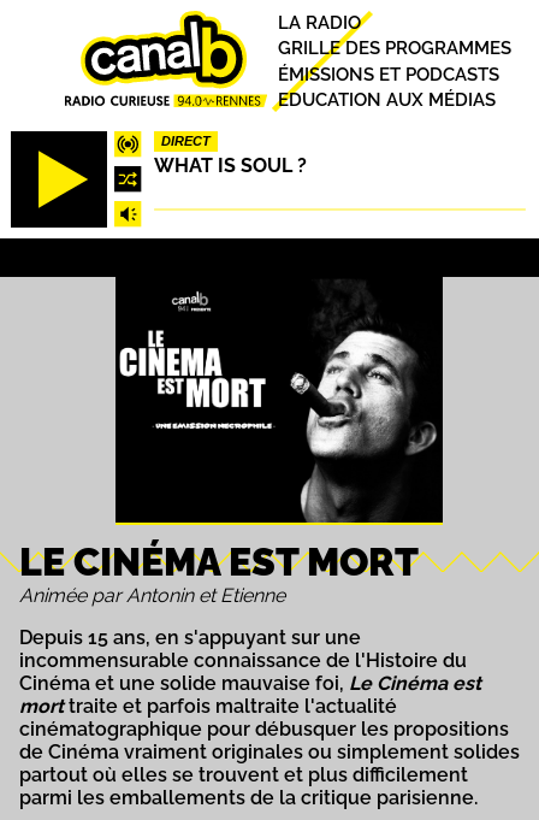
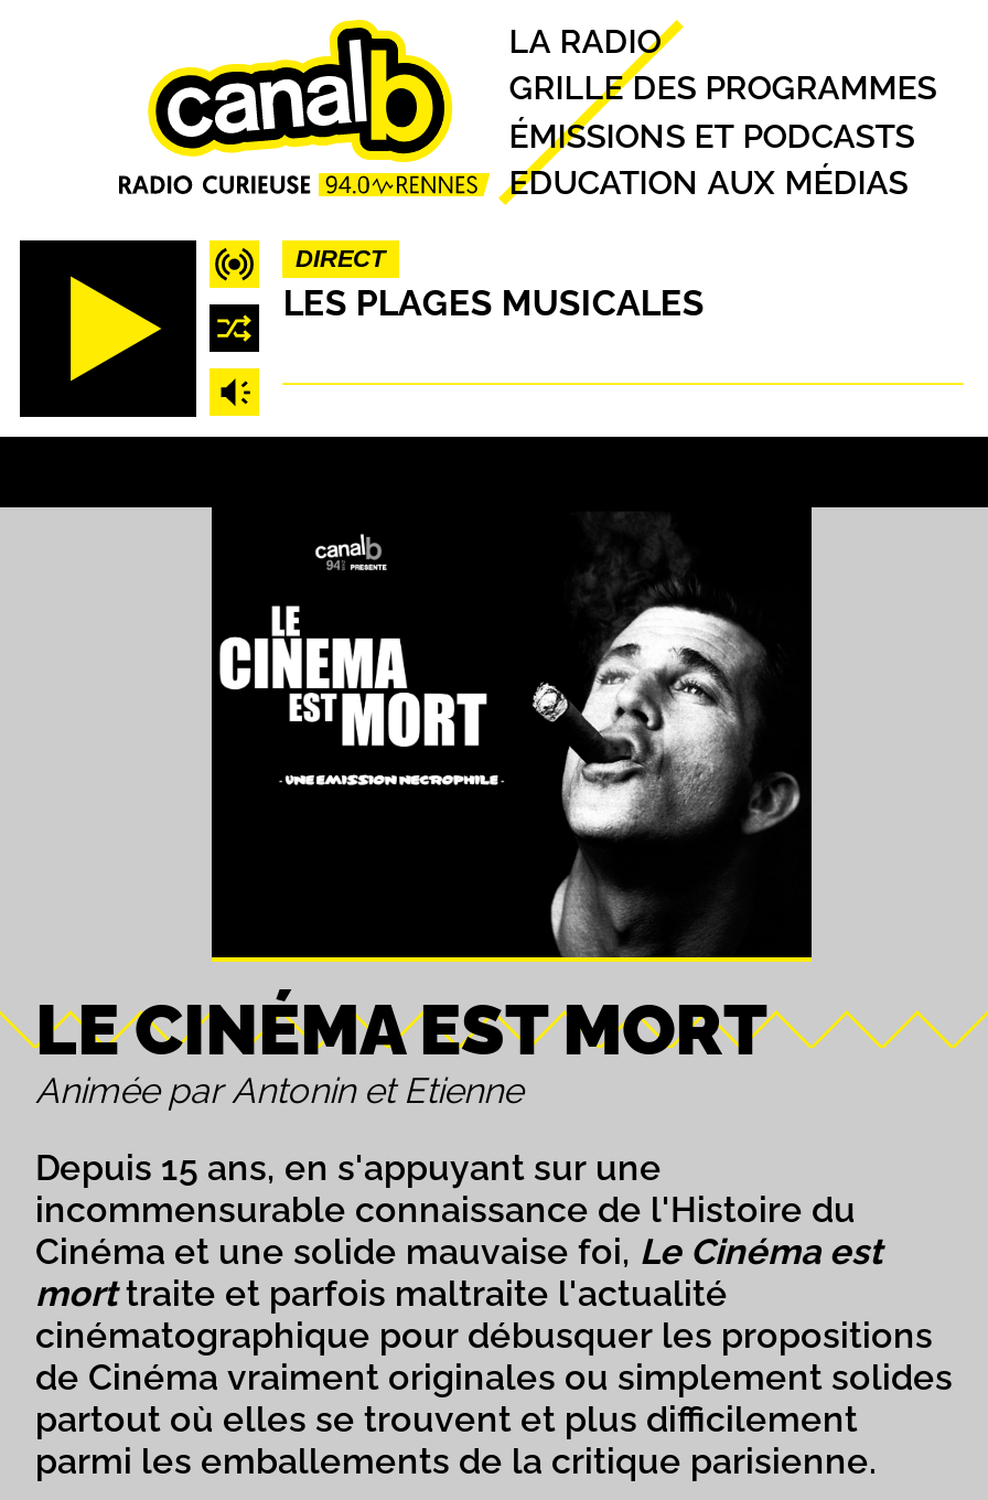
- WHAT IS SOUL ?
+ LES PLAGES MUSICALES
